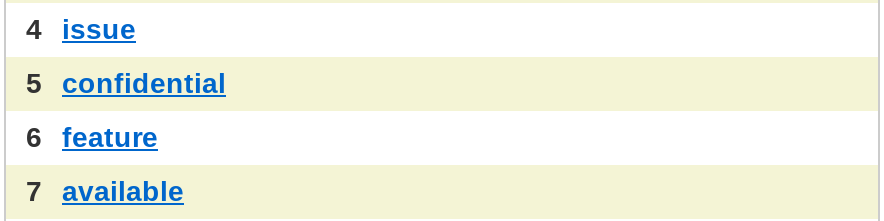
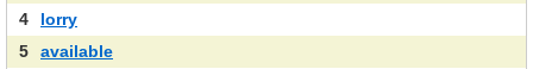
- issue
+ lorry

- confidential
- 6
- feature
- 7
